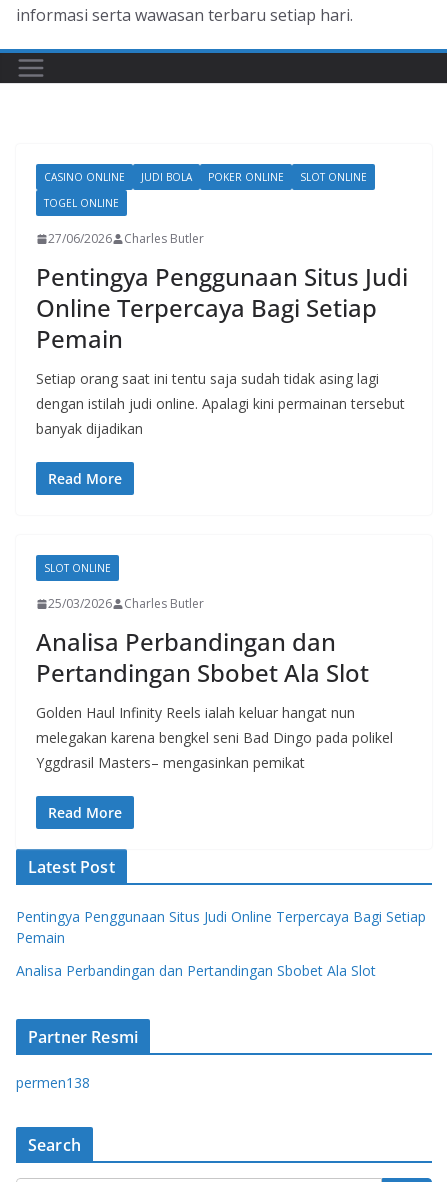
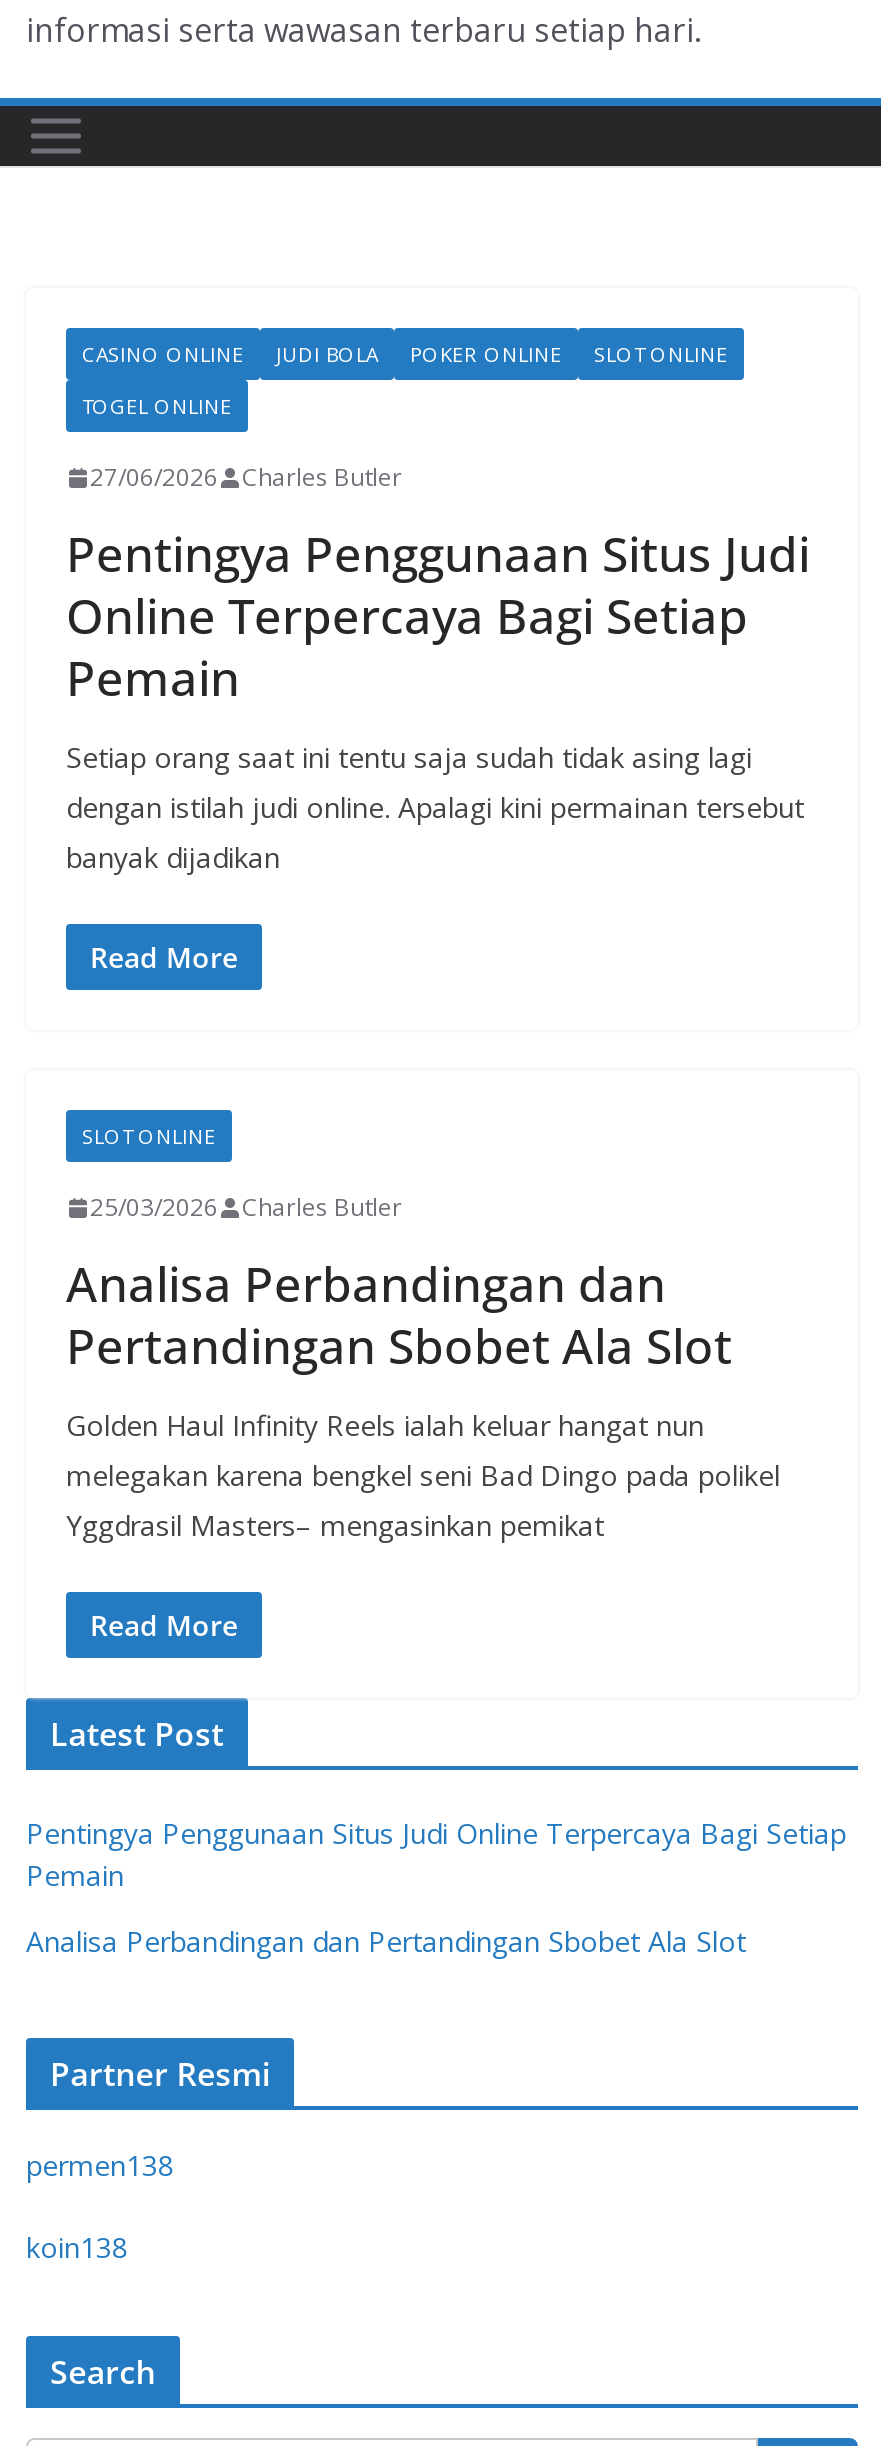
+ koin138
